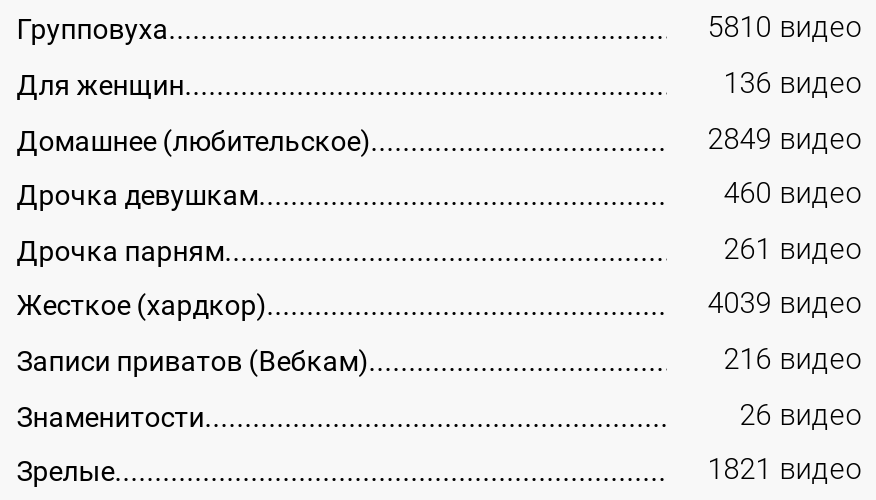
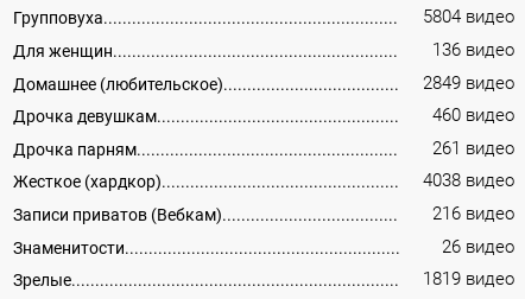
- 5810 видео
+ 5804 видео

- 4039 видео
+ 4038 видео

- 1821 видео
+ 1819 видео
